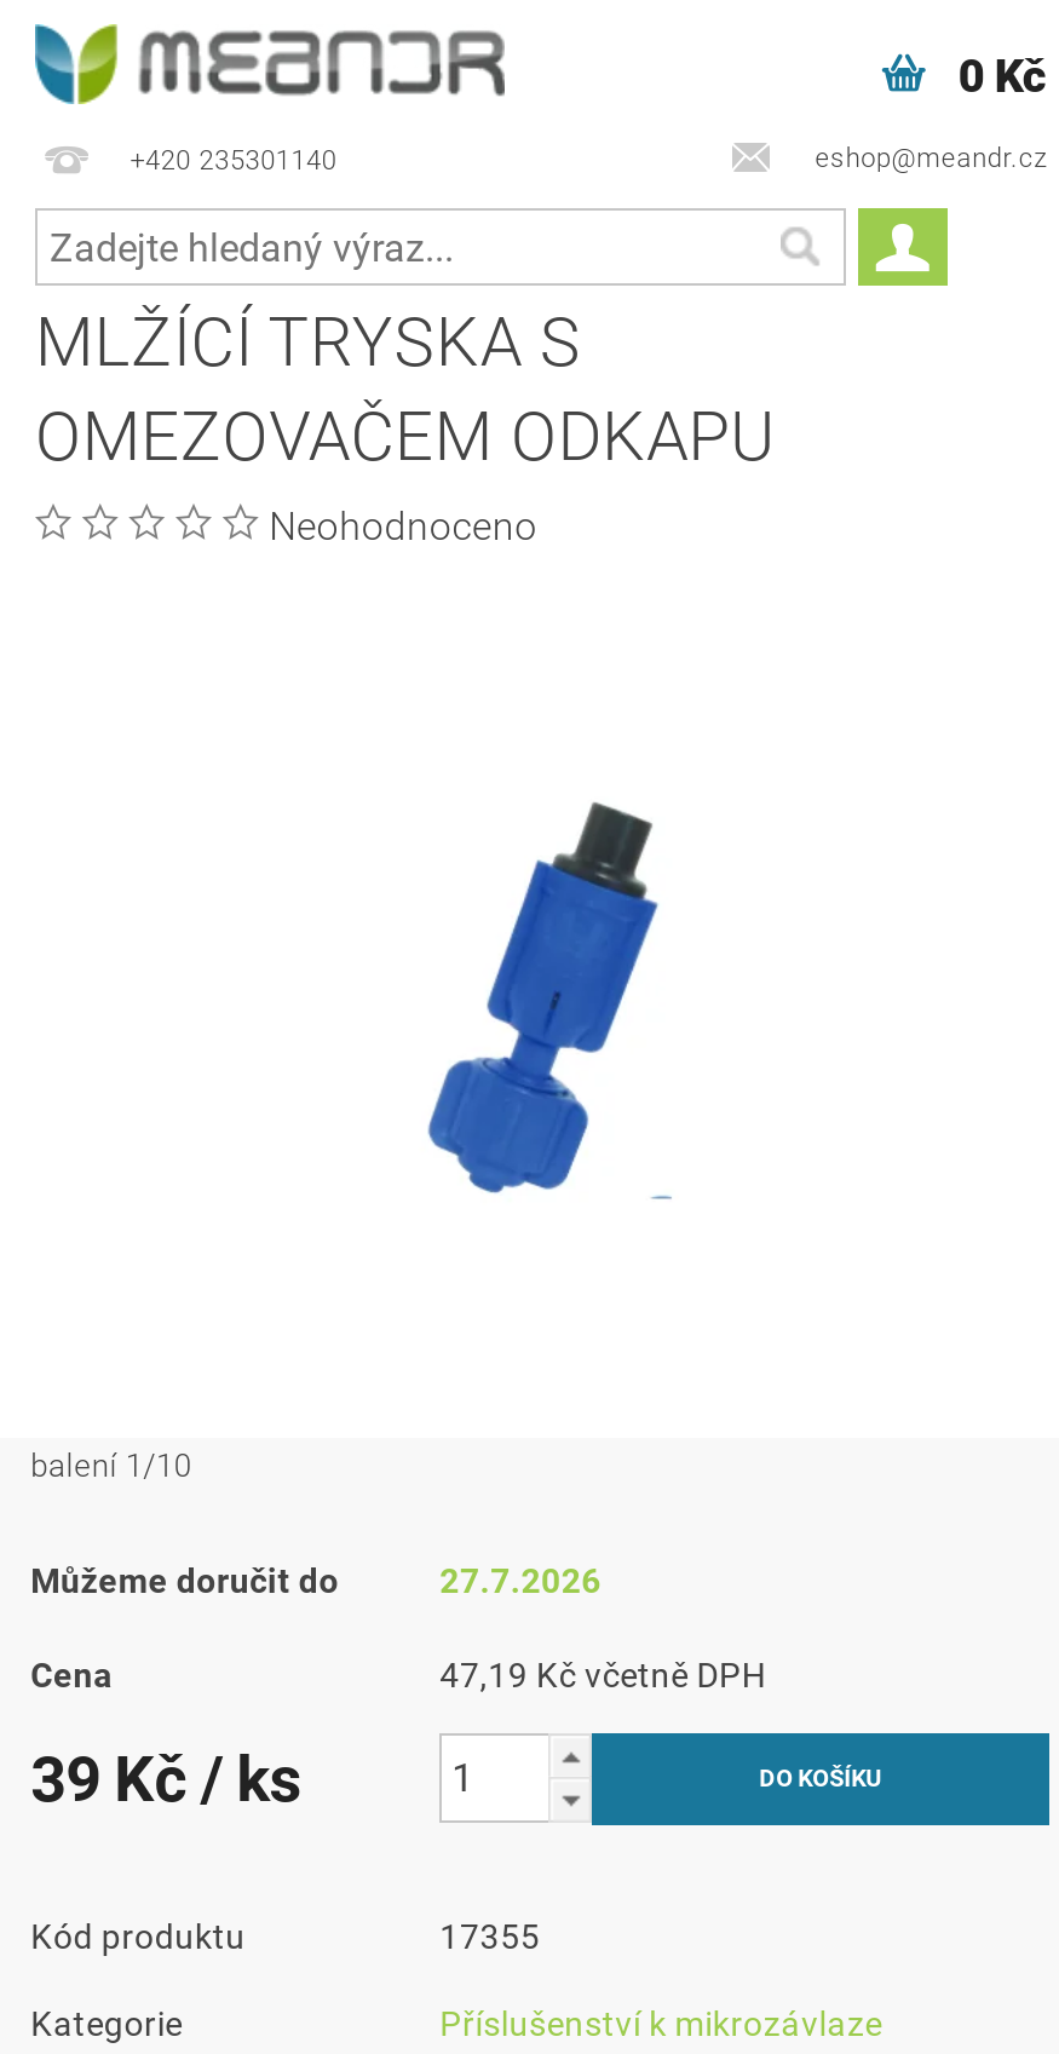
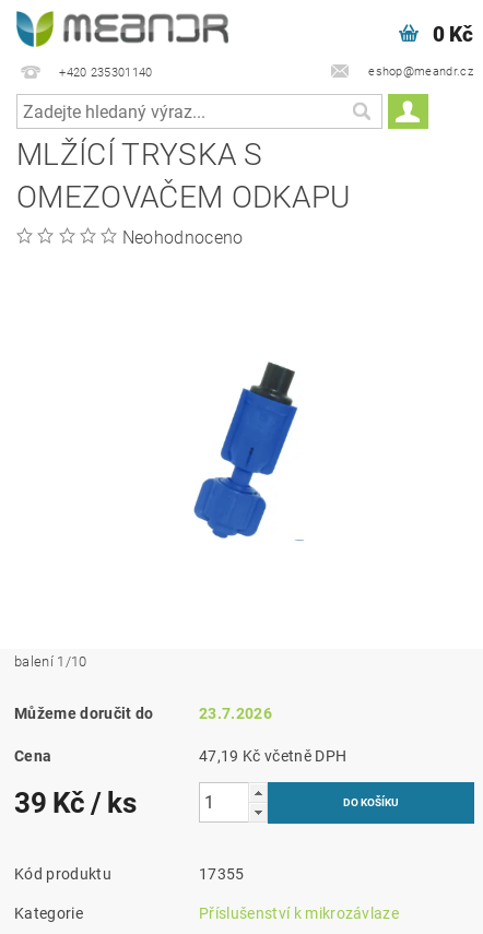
- 27.7.2026
+ 23.7.2026
